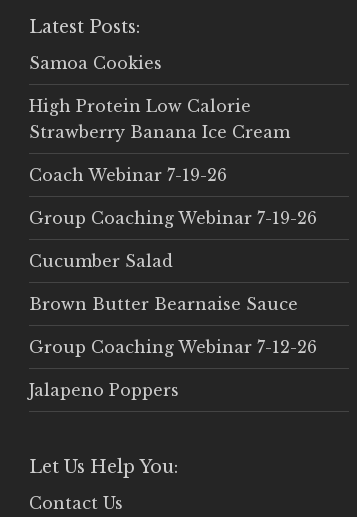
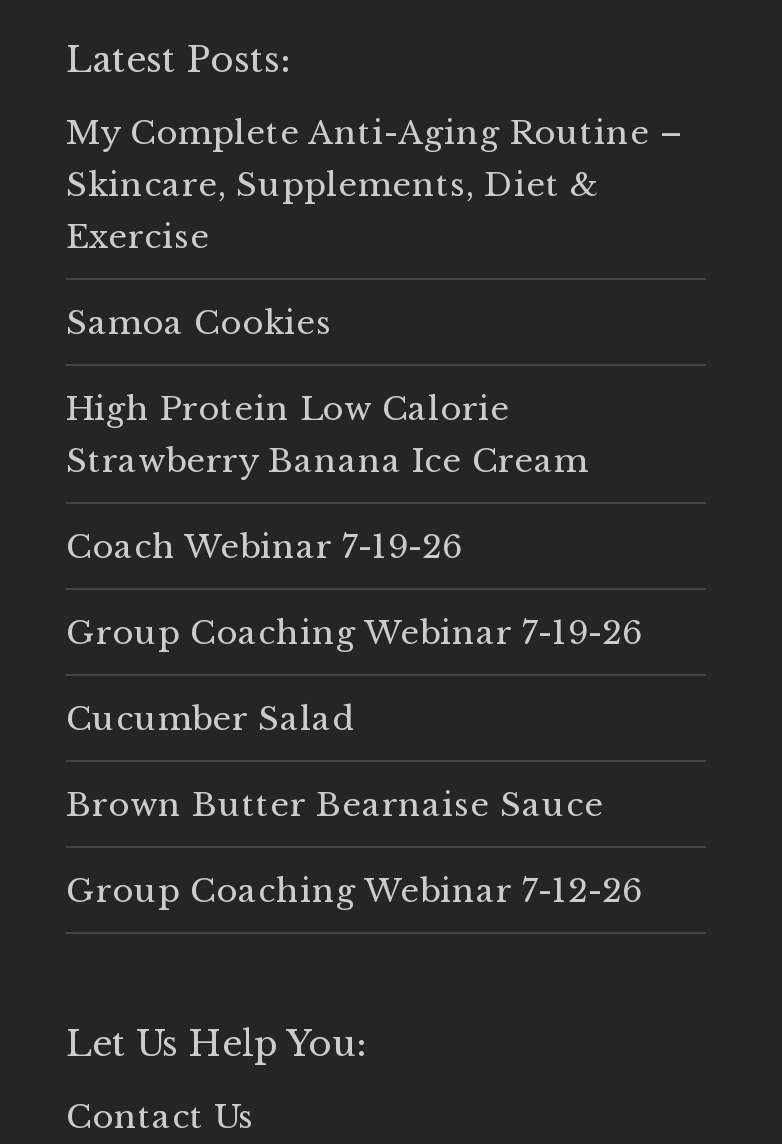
+ My Complete Anti-Aging Routine –
+ Skincare, Supplements, Diet &
+ Exercise

moved down: Samoa Cookies | High Protein Low Calorie | Strawberry Banana Ice Cream | Coach Webinar 7-19-26 | Group Coaching Webinar 7-19-26 | Cucumber Salad | Brown Butter Bearnaise Sauce | Group Coaching Webinar 7-12-26

- Jalapeno Poppers
